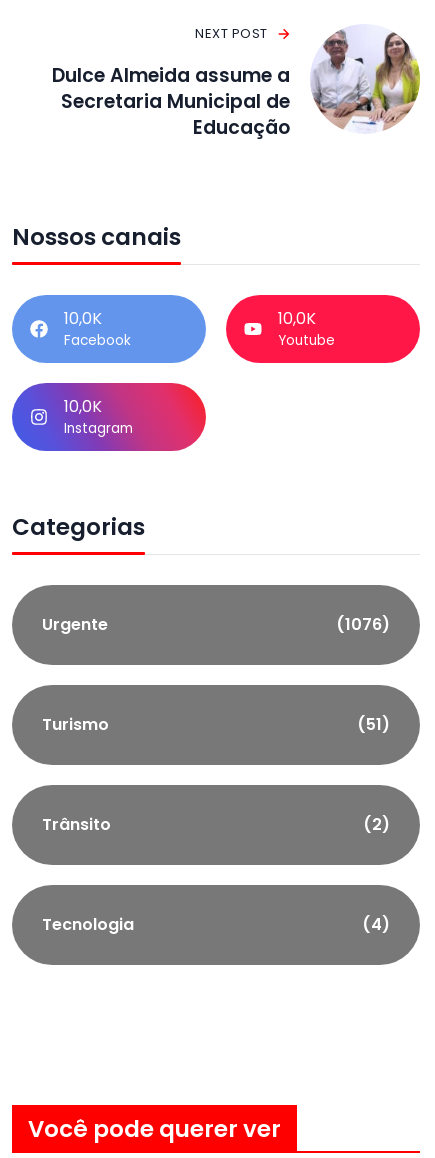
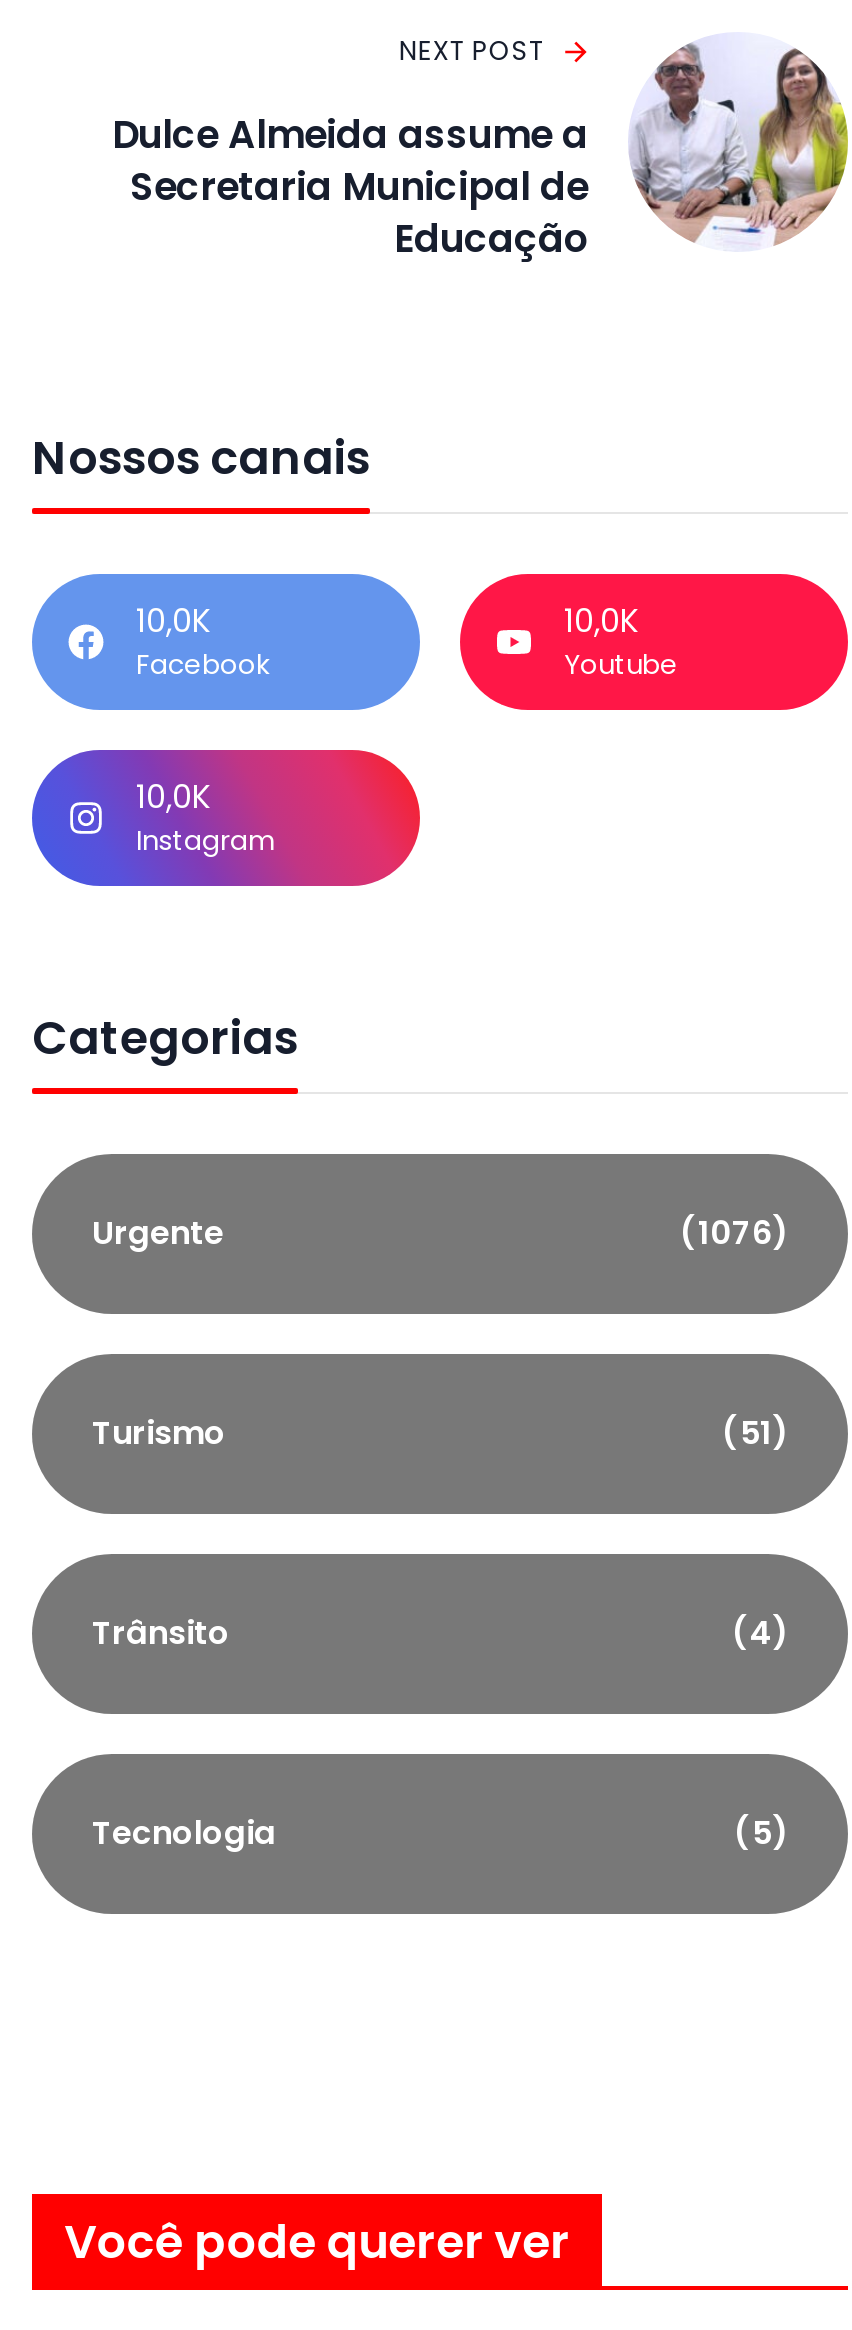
- (2)
+ (4)

- (4)
+ (5)
